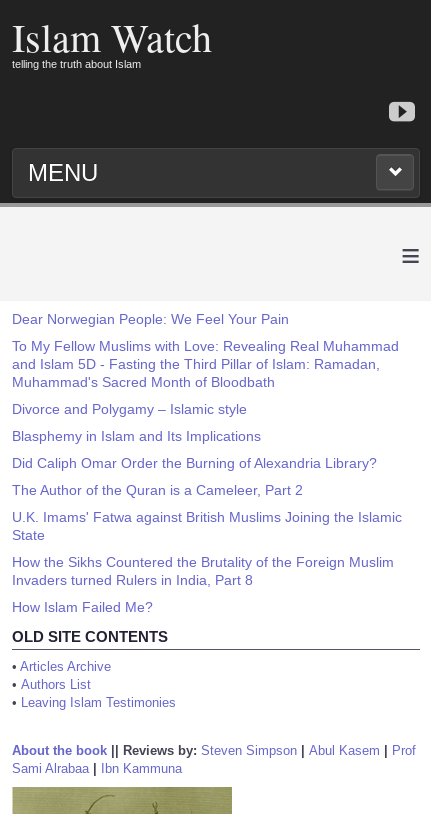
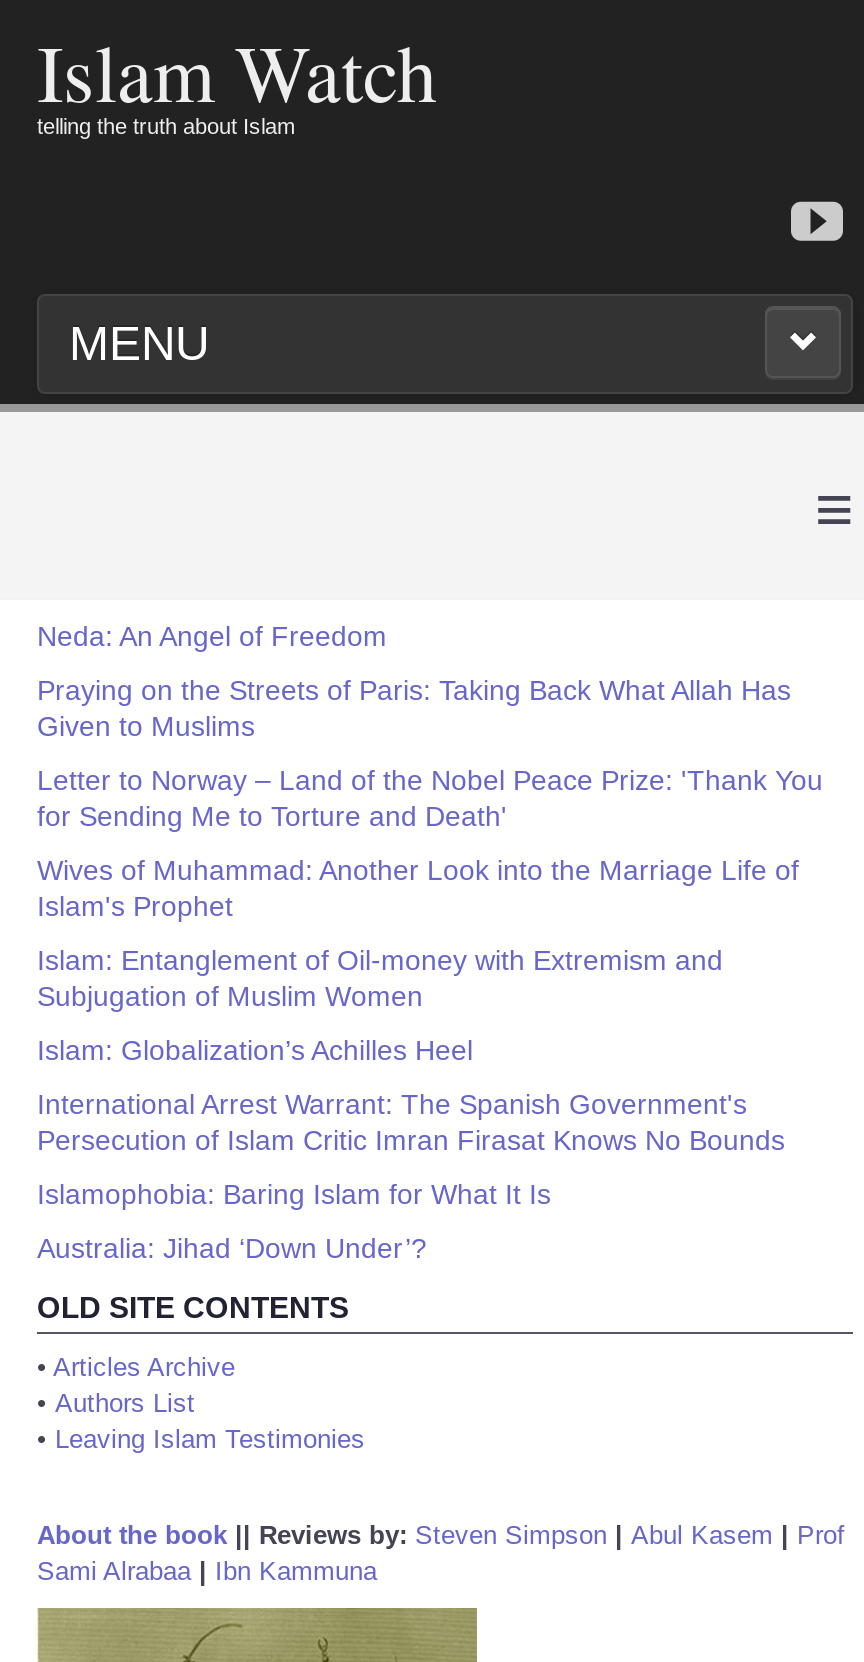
- Dear Norwegian People: We Feel Your Pain
+ Neda: An Angel of Freedom

- To My Fellow Muslims with Love: Revealing Real Muhammad
- and Islam 5D - Fasting the Third Pillar of Islam: Ramadan,
- Muhammad's Sacred Month of Bloodbath
+ Praying on the Streets of Paris: Taking Back What Allah Has
+ Given to Muslims

- Divorce and Polygamy – Islamic style
+ Letter to Norway – Land of the Nobel Peace Prize: 'Thank You
+ for Sending Me to Torture and Death'

- Blasphemy in Islam and Its Implications
+ Wives of Muhammad: Another Look into the Marriage Life of
+ Islam's Prophet

- Did Caliph Omar Order the Burning of Alexandria Library?
+ Islam: Entanglement of Oil-money with Extremism and
+ Subjugation of Muslim Women

- The Author of the Quran is a Cameleer, Part 2
+ Islam: Globalization’s Achilles Heel

- U.K. Imams' Fatwa against British Muslims Joining the Islamic
- State
+ International Arrest Warrant: The Spanish Government's
+ Persecution of Islam Critic Imran Firasat Knows No Bounds

- How the Sikhs Countered the Brutality of the Foreign Muslim
- Invaders turned Rulers in India, Part 8
+ Islamophobia: Baring Islam for What It Is

- How Islam Failed Me?
+ Australia: Jihad ‘Down Under’?
